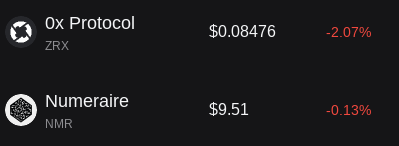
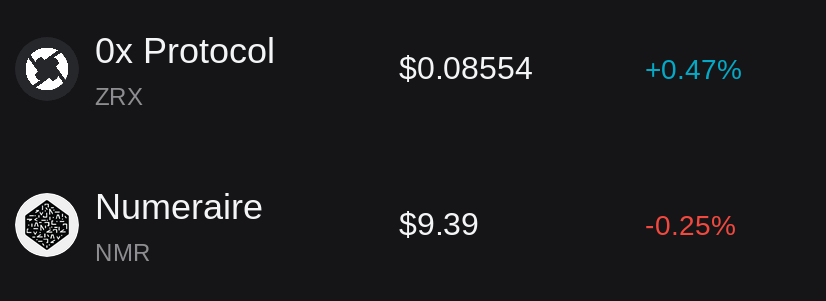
- $0.08476
+ $0.08554

- -2.07%
+ +0.47%

- $9.51
+ $9.39

- -0.13%
+ -0.25%
